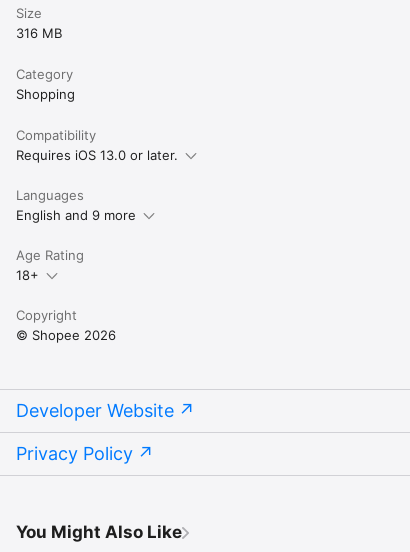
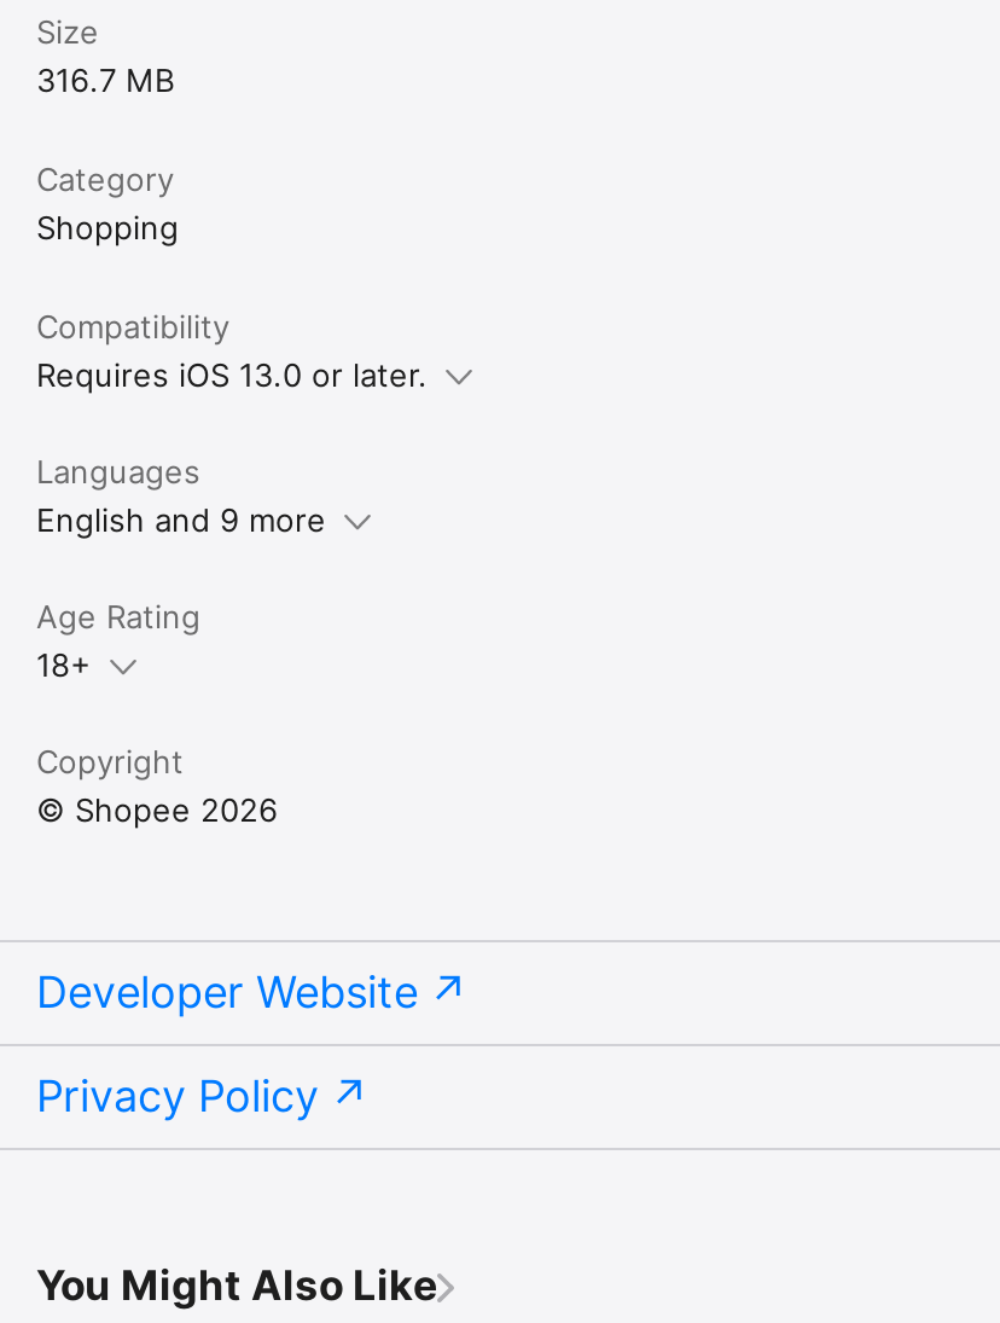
- 316 MB
+ 316.7 MB
